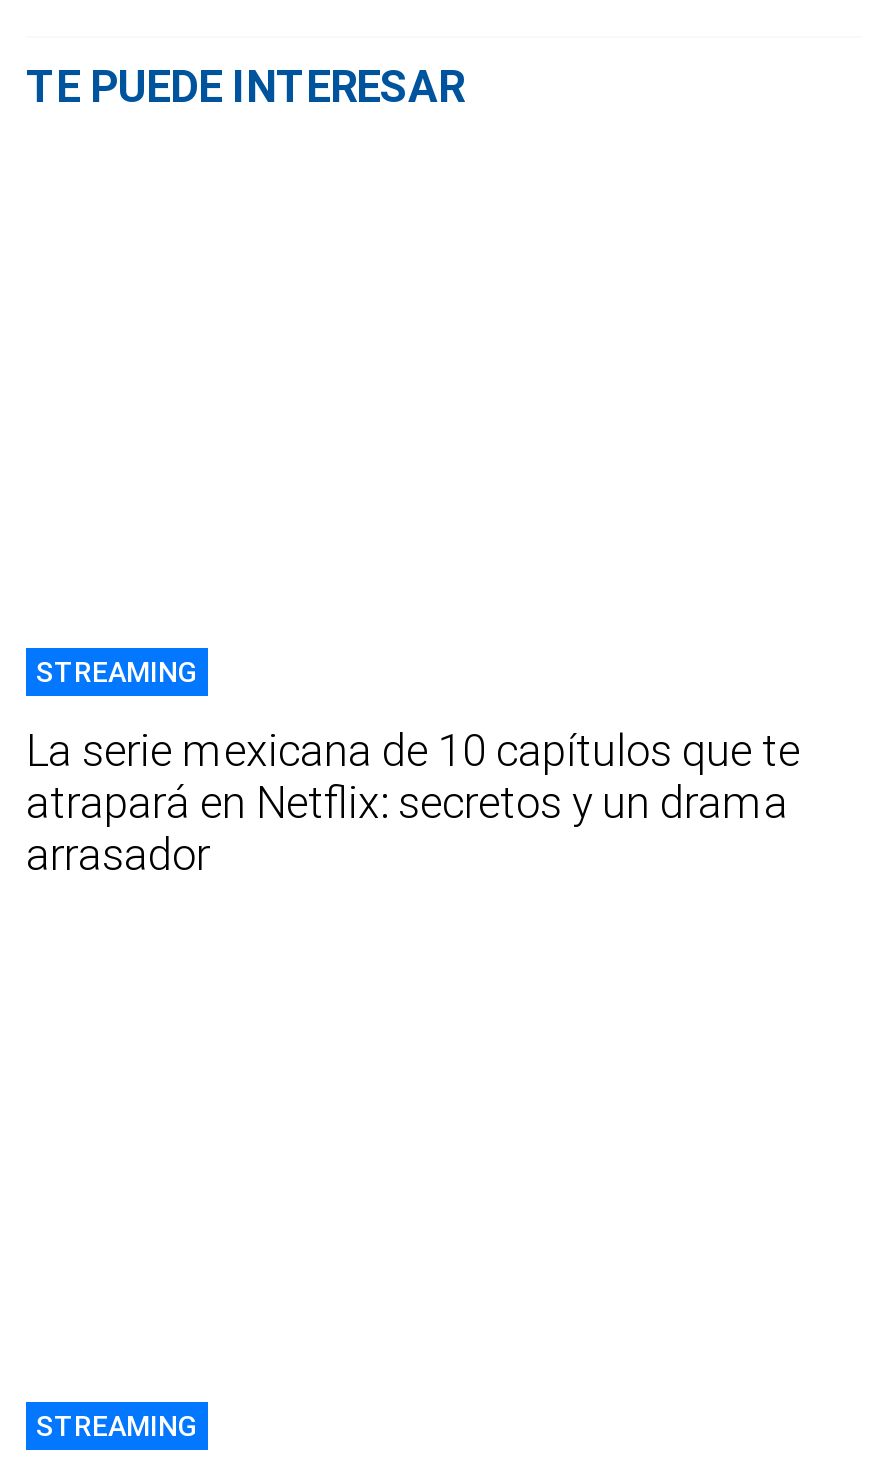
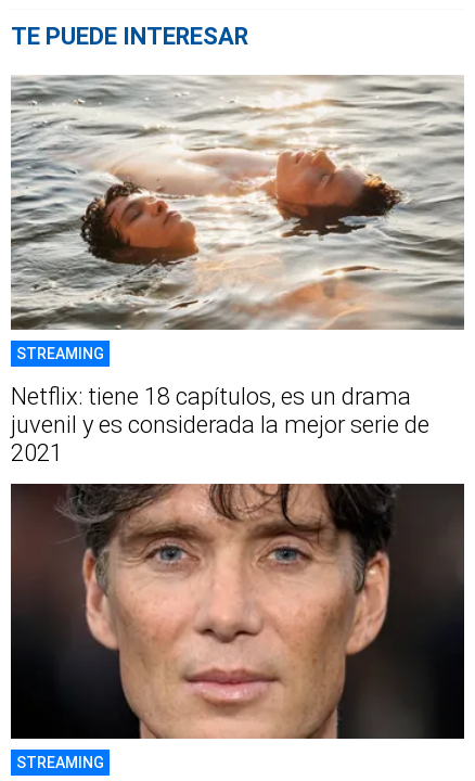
+ [image]

+ [image]

- La serie mexicana de 10 capítulos que te
- atrapará en Netflix: secretos y un drama
- arrasador
+ Netflix: tiene 18 capítulos, es un drama
+ juvenil y es considerada la mejor serie de
+ 2021
